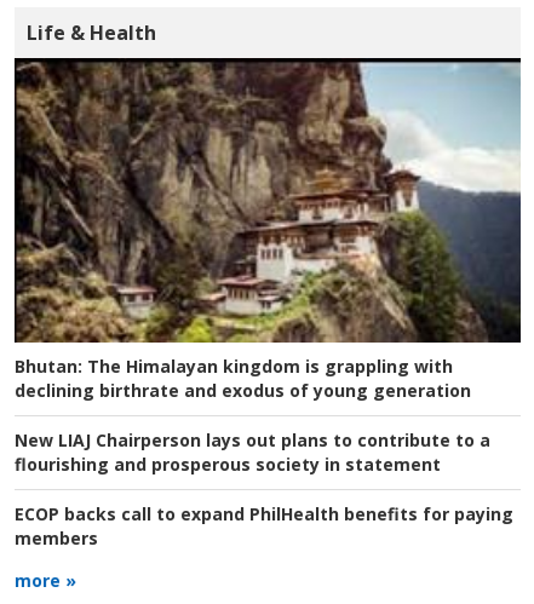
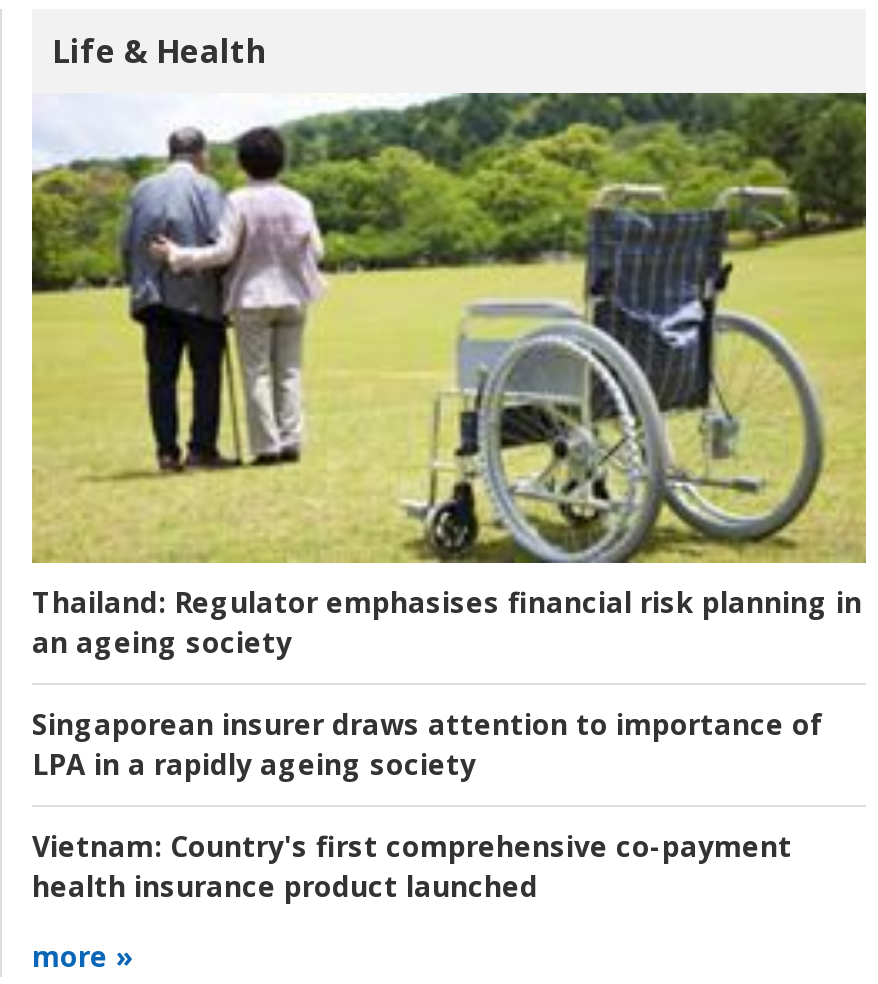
- [image]
- Bhutan: The Himalayan kingdom is grappling with
- declining birthrate and exodus of young generation
+ [image]
+ Thailand: Regulator emphasises financial risk planning in
+ an ageing society

- New LIAJ Chairperson lays out plans to contribute to a
- flourishing and prosperous society in statement
+ Singaporean insurer draws attention to importance of
+ LPA in a rapidly ageing society

- ECOP backs call to expand PhilHealth benefits for paying
- members
+ Vietnam: Country's first comprehensive co-payment
+ health insurance product launched
